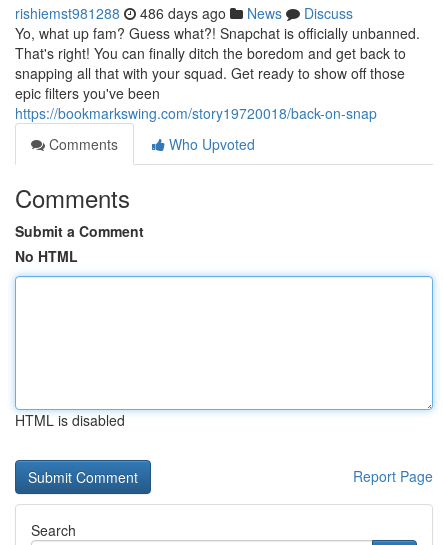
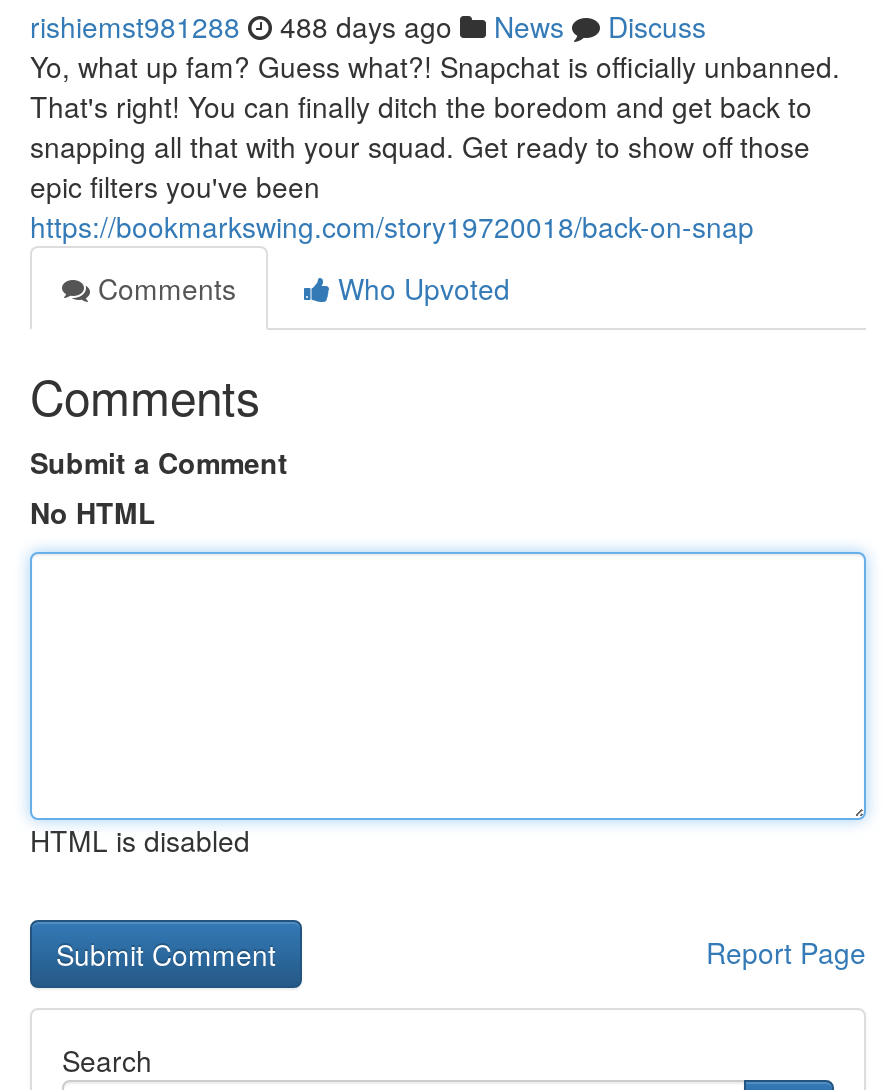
- rishiemst981288 486 days ago News Discuss
+ rishiemst981288 488 days ago News Discuss
